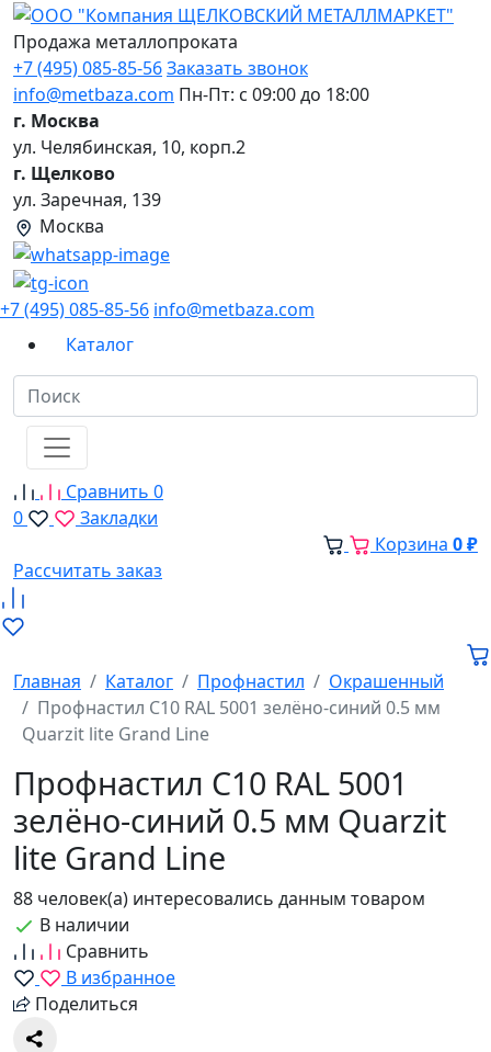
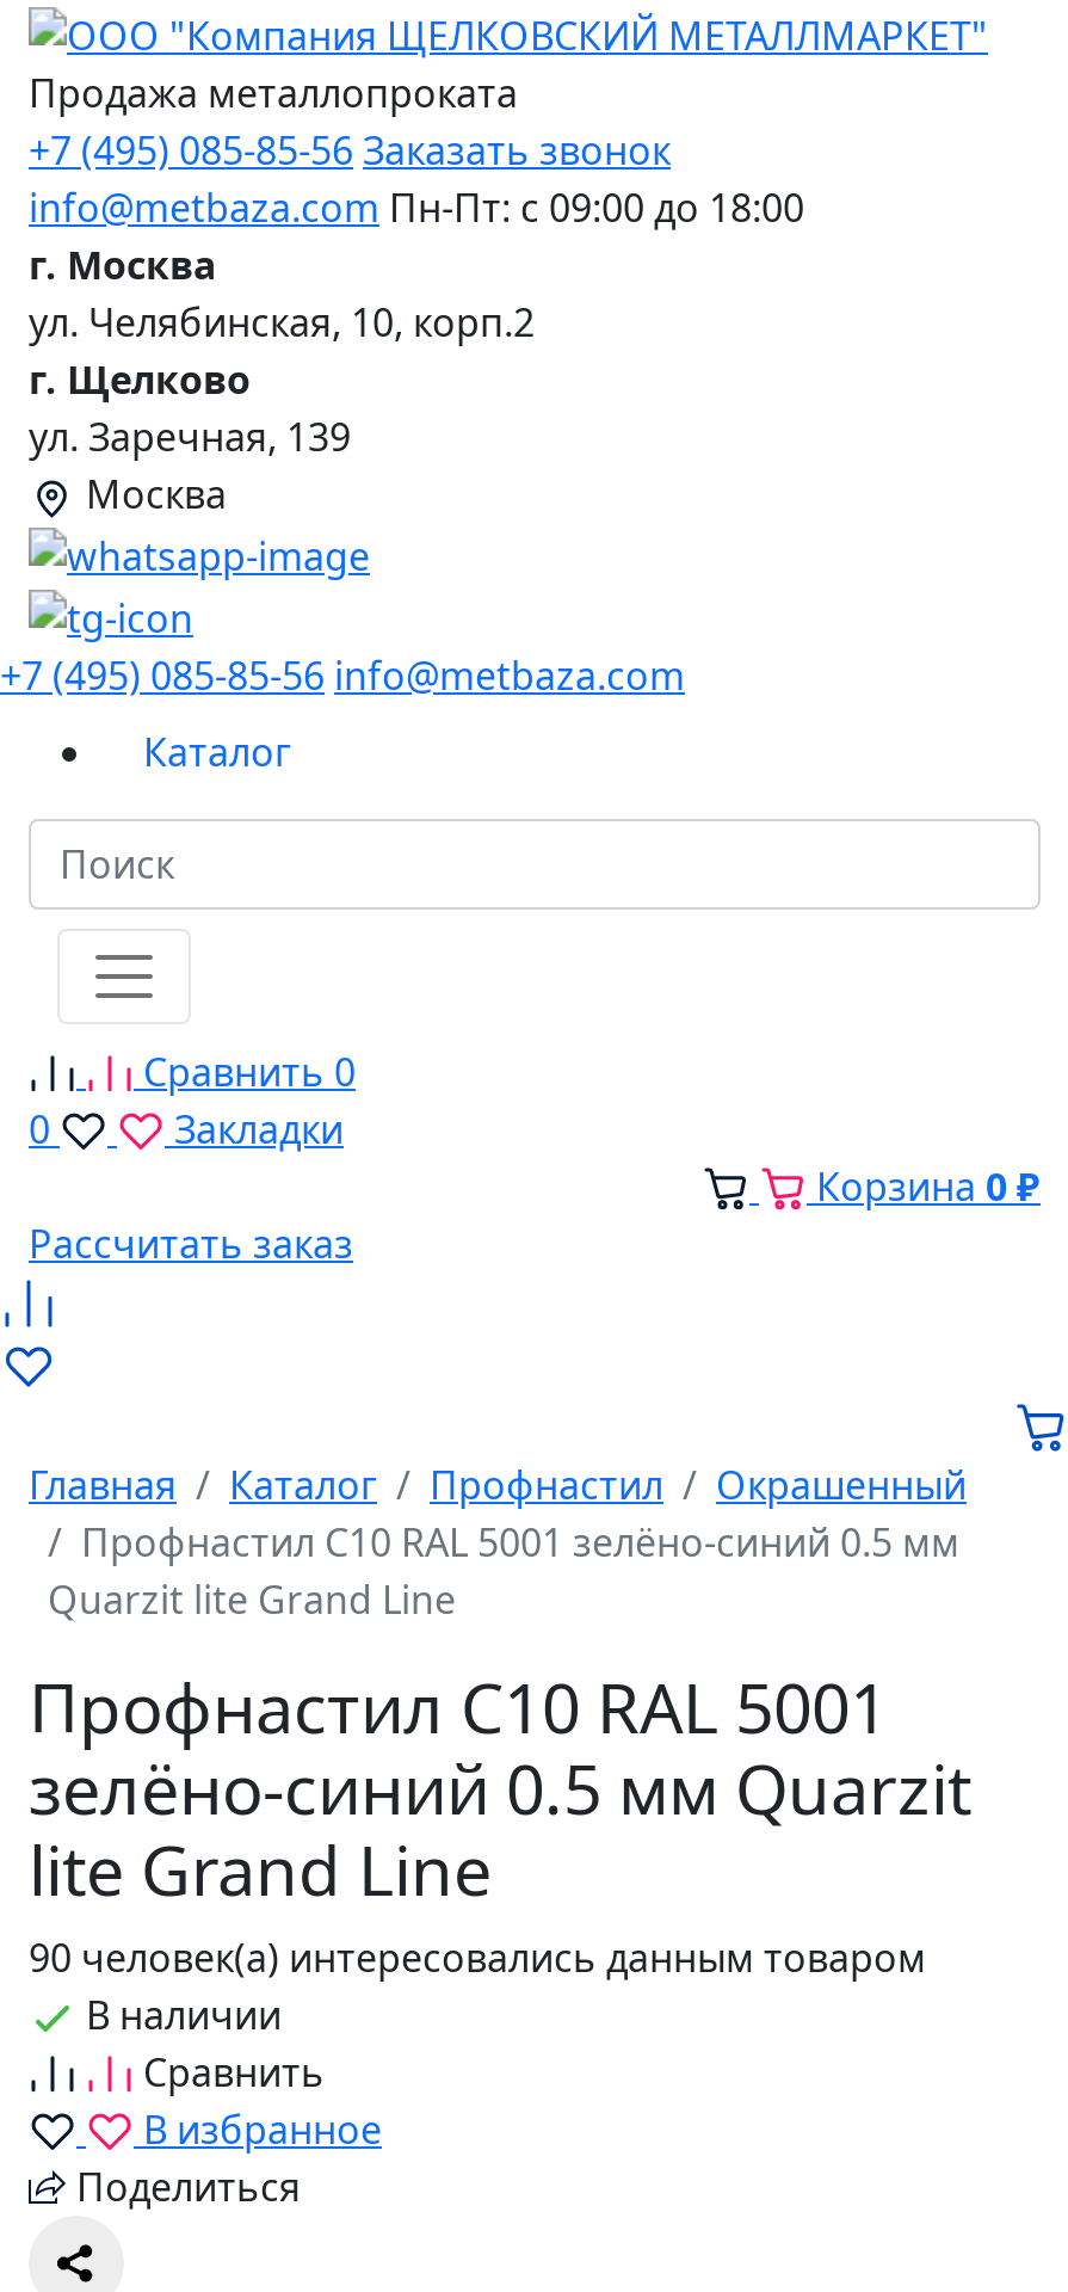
- 88 человек(а) интересовались данным товаром
+ 90 человек(а) интересовались данным товаром
